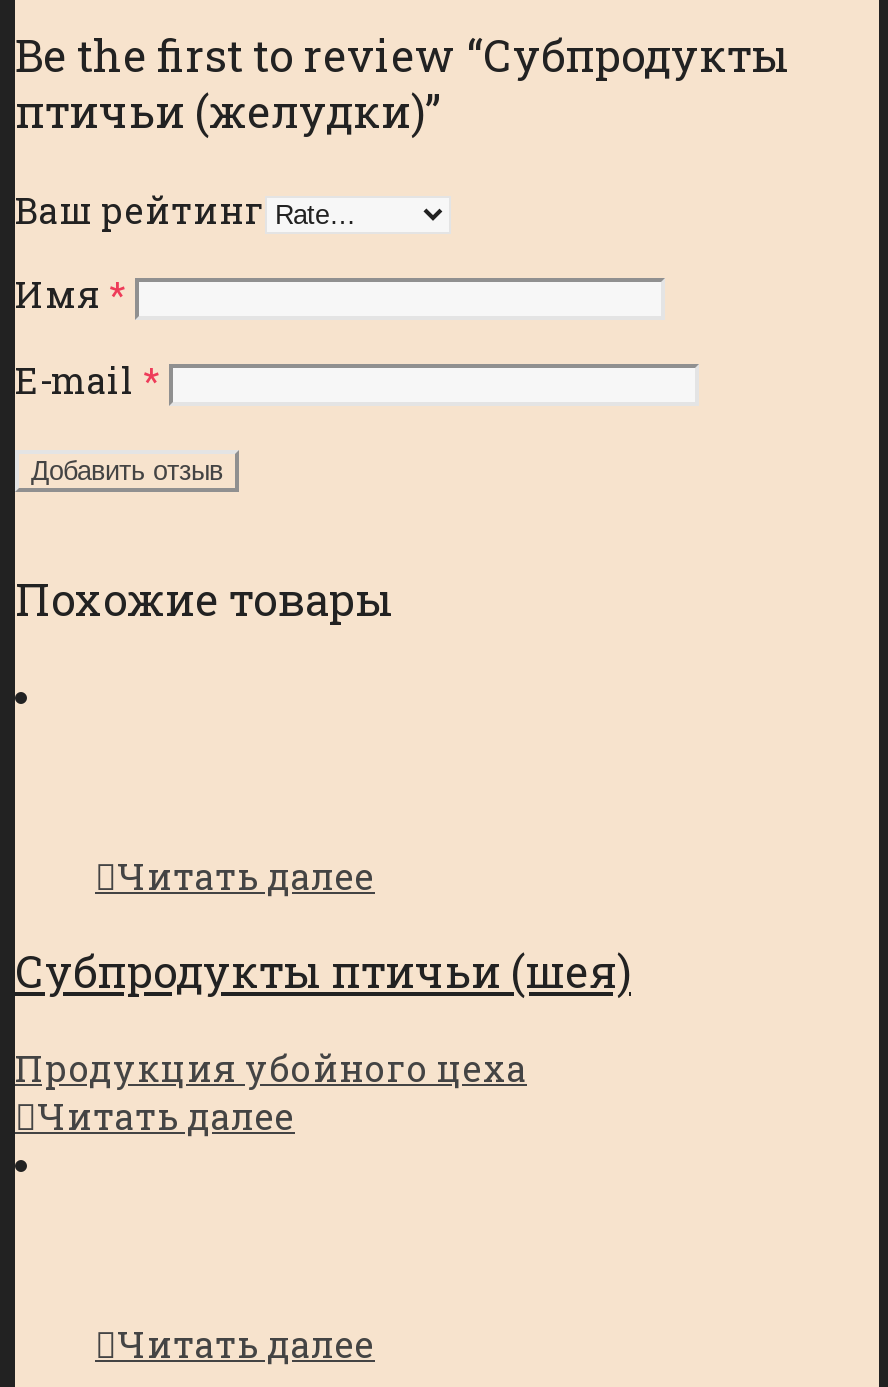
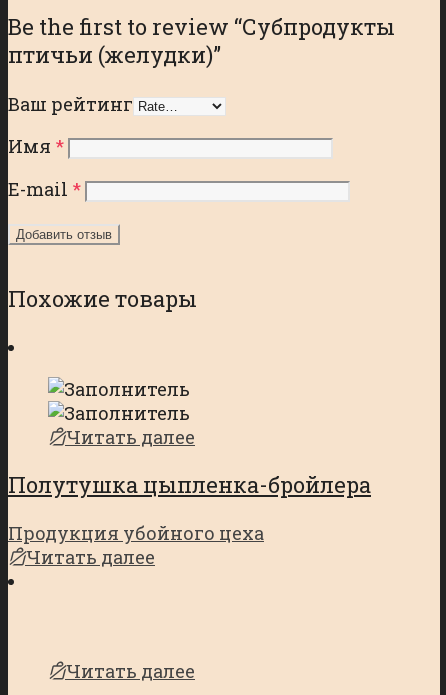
+ [image]

- Субпродукты птичьи (шея)
+ Полутушка цыпленка-бройлера
